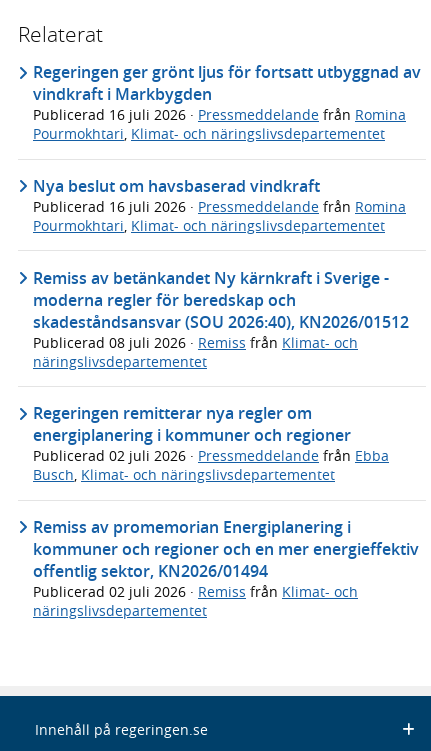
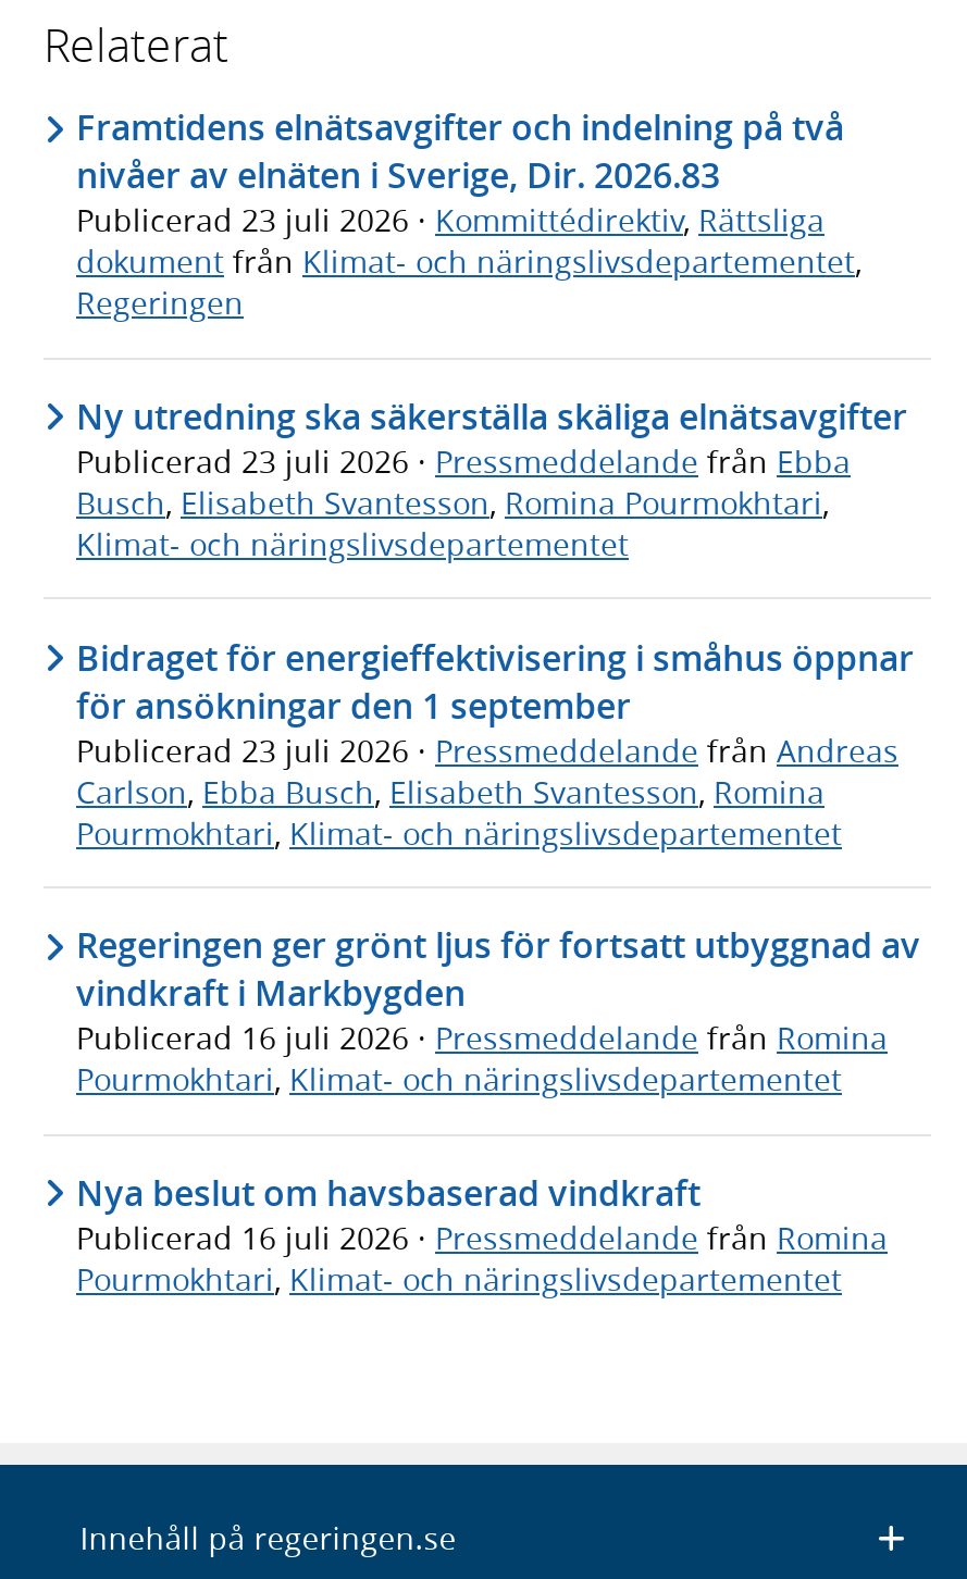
+ Framtidens elnätsavgifter och indelning på två
+ nivåer av elnäten i Sverige, Dir. 2026.83
+ Publicerad 23 juli 2026 · Kommittédirektiv, Rättsliga
+ dokument från Klimat- och näringslivsdepartementet,
+ Regeringen
+ Ny utredning ska säkerställa skäliga elnätsavgifter
+ Publicerad 23 juli 2026 · Pressmeddelande från Ebba
+ Busch, Elisabeth Svantesson, Romina Pourmokhtari,
+ Klimat- och näringslivsdepartementet
+ Bidraget för energieffektivisering i småhus öppnar
+ för ansökningar den 1 september
+ Publicerad 23 juli 2026 · Pressmeddelande från Andreas
+ Carlson, Ebba Busch, Elisabeth Svantesson, Romina
+ Pourmokhtari, Klimat- och näringslivsdepartementet

moved down: Regeringen ger grönt ljus för fortsatt utbyggnad av | vindkraft i Markbygden | Publicerad 16 juli 2026 · Pressmeddelande från Romina | Pourmokhtari,Klimat- och näringslivsdepartementet | Nya beslut om havsbaserad vindkraft | Publicerad 16 juli 2026 · Pressmeddelande från Romina | Pourmokhtari,Klimat- och näringslivsdepartementet

- Remiss av betänkandet Ny kärnkraft i Sverige -
- moderna regler för beredskap och
- skadeståndsansvar (SOU 2026:40), KN2026/01512
- Publicerad 08 juli 2026 · Remiss från Klimat- och
- näringslivsdepartementet
- Regeringen remitterar nya regler om
- energiplanering i kommuner och regioner
- Publicerad 02 juli 2026 · Pressmeddelande från Ebba
- Busch, Klimat- och näringslivsdepartementet
- Remiss av promemorian Energiplanering i
- kommuner och regioner och en mer energieffektiv
- offentlig sektor, KN2026/01494
- Publicerad 02 juli 2026 · Remiss från Klimat- och
- näringslivsdepartementet
